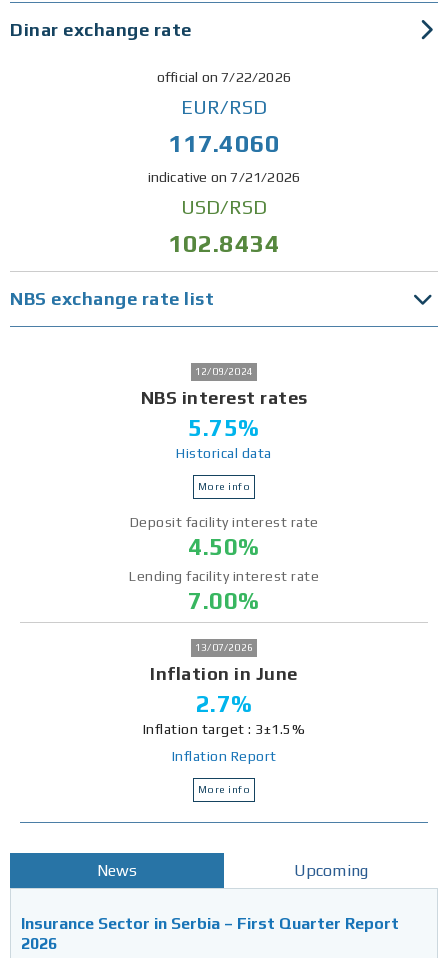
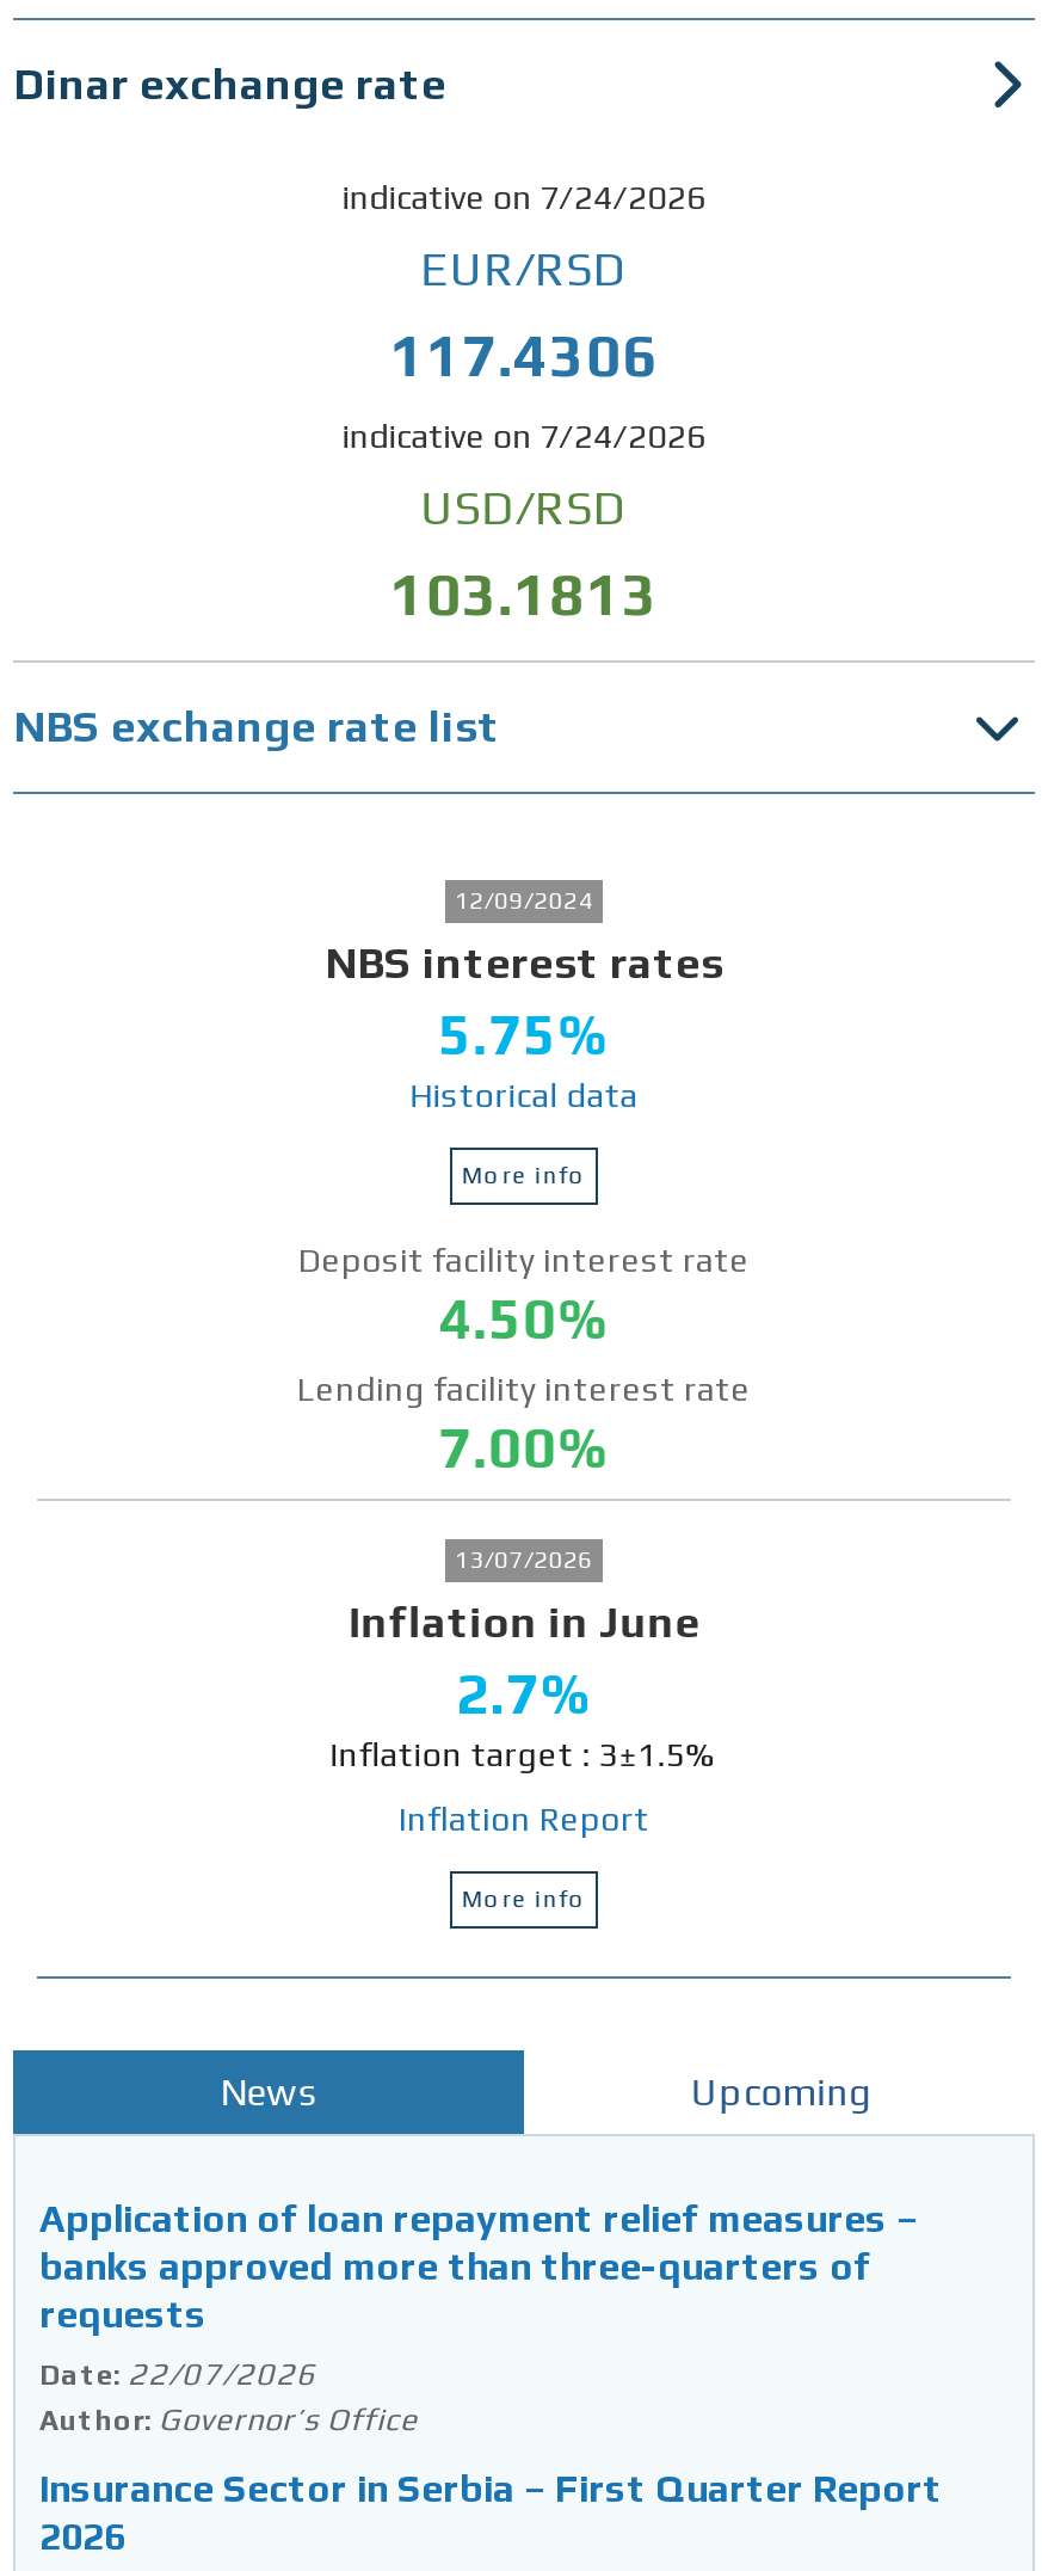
- official on 7/22/2026
+ indicative on 7/24/2026

- 117.4060
+ 117.4306

- indicative on 7/21/2026
+ indicative on 7/24/2026

- 102.8434
+ 103.1813

+ Application of loan repayment relief measures –
+ banks approved more than three-quarters of
+ requests
+ Date: 22/07/2026
+ Author: Governor’s Office
